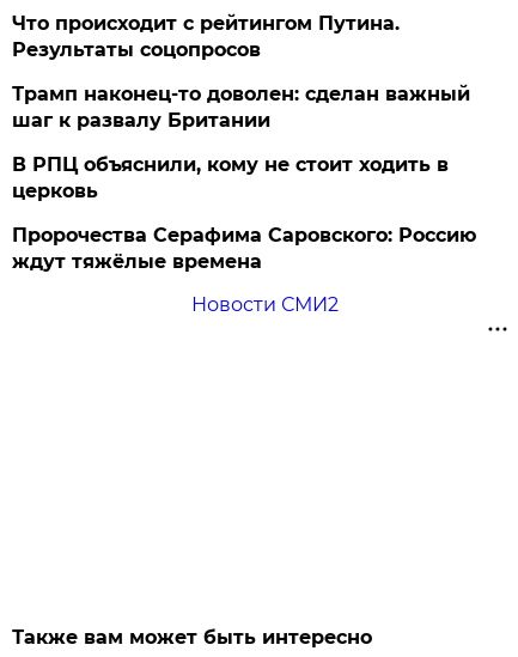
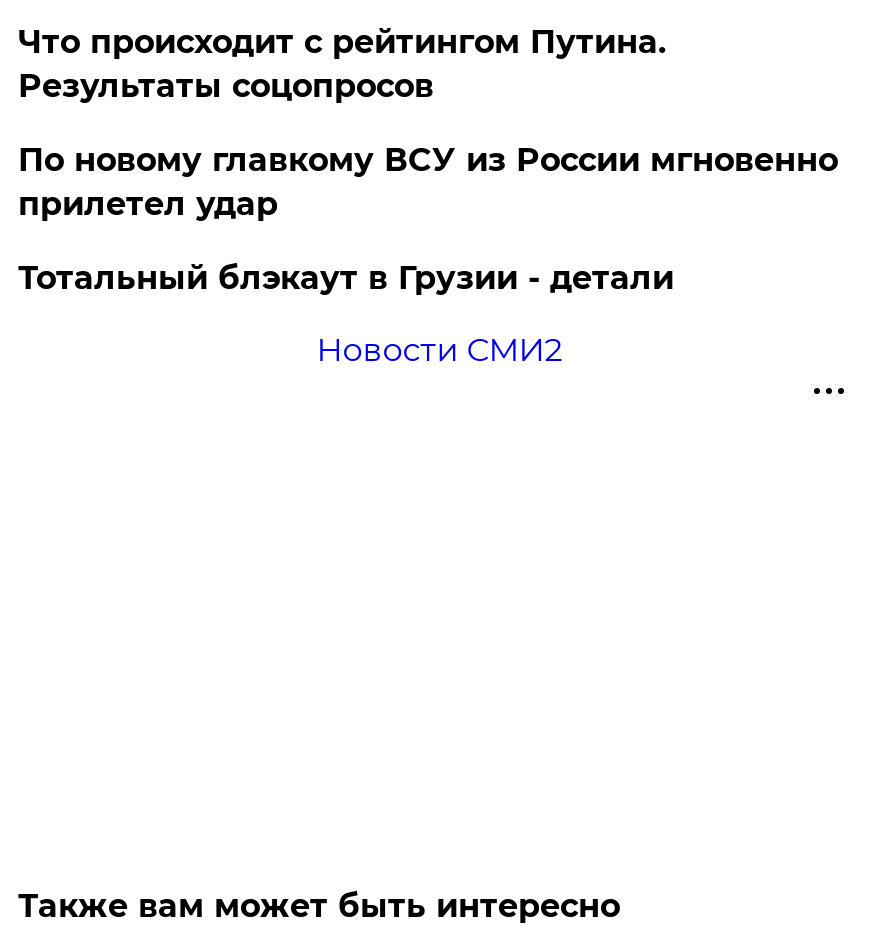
- Трамп наконец-то доволен: сделан важный
- шаг к развалу Британии
- В РПЦ объяснили, кому не стоит ходить в
- церковь
- Пророчества Серафима Саровского: Россию
- ждут тяжёлые времена
+ По новому главкому ВСУ из России мгновенно
+ прилетел удар
+ Тотальный блэкаут в Грузии - детали
